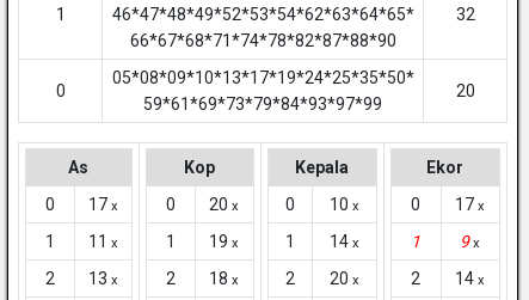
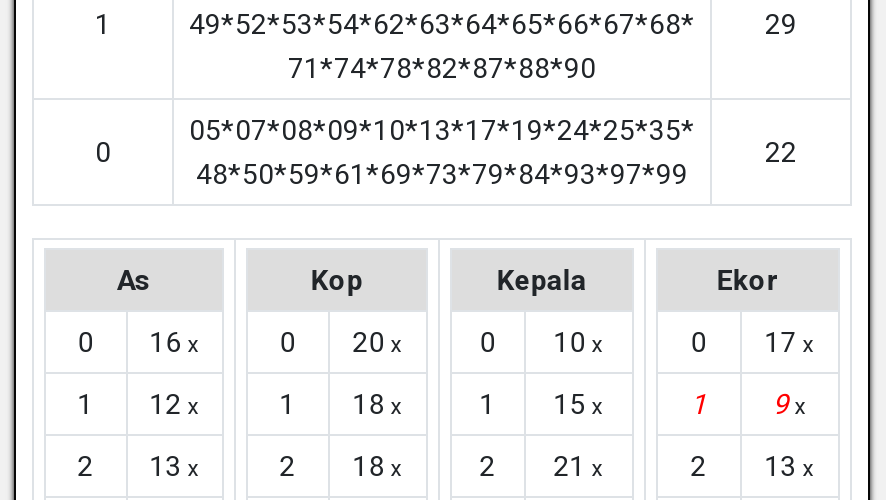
- 46*47*48*49*52*53*54*62*63*64*65*
+ 49*52*53*54*62*63*64*65*66*67*68*

- 32
+ 29

- 66*67*68*71*74*78*82*87*88*90
+ 71*74*78*82*87*88*90

- 05*08*09*10*13*17*19*24*25*35*50*
+ 05*07*08*09*10*13*17*19*24*25*35*

- 20
+ 22

- 59*61*69*73*79*84*93*97*99
+ 48*50*59*61*69*73*79*84*93*97*99

- 0 17 x
+ 0 16 x

- 1 11 x
+ 1 12 x

- 1 19 x
+ 1 18 x

- 1 14 x
+ 1 15 x

- 2 20 x
+ 2 21 x

- 2 14 x
+ 2 13 x
